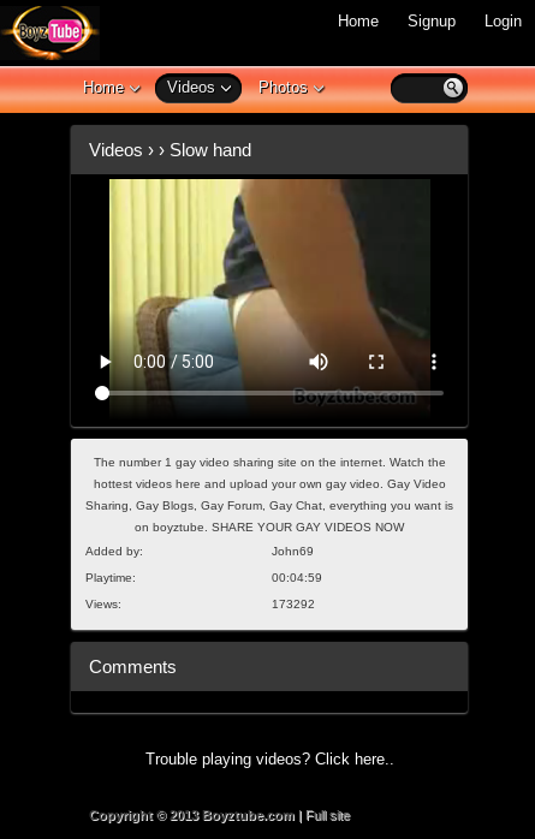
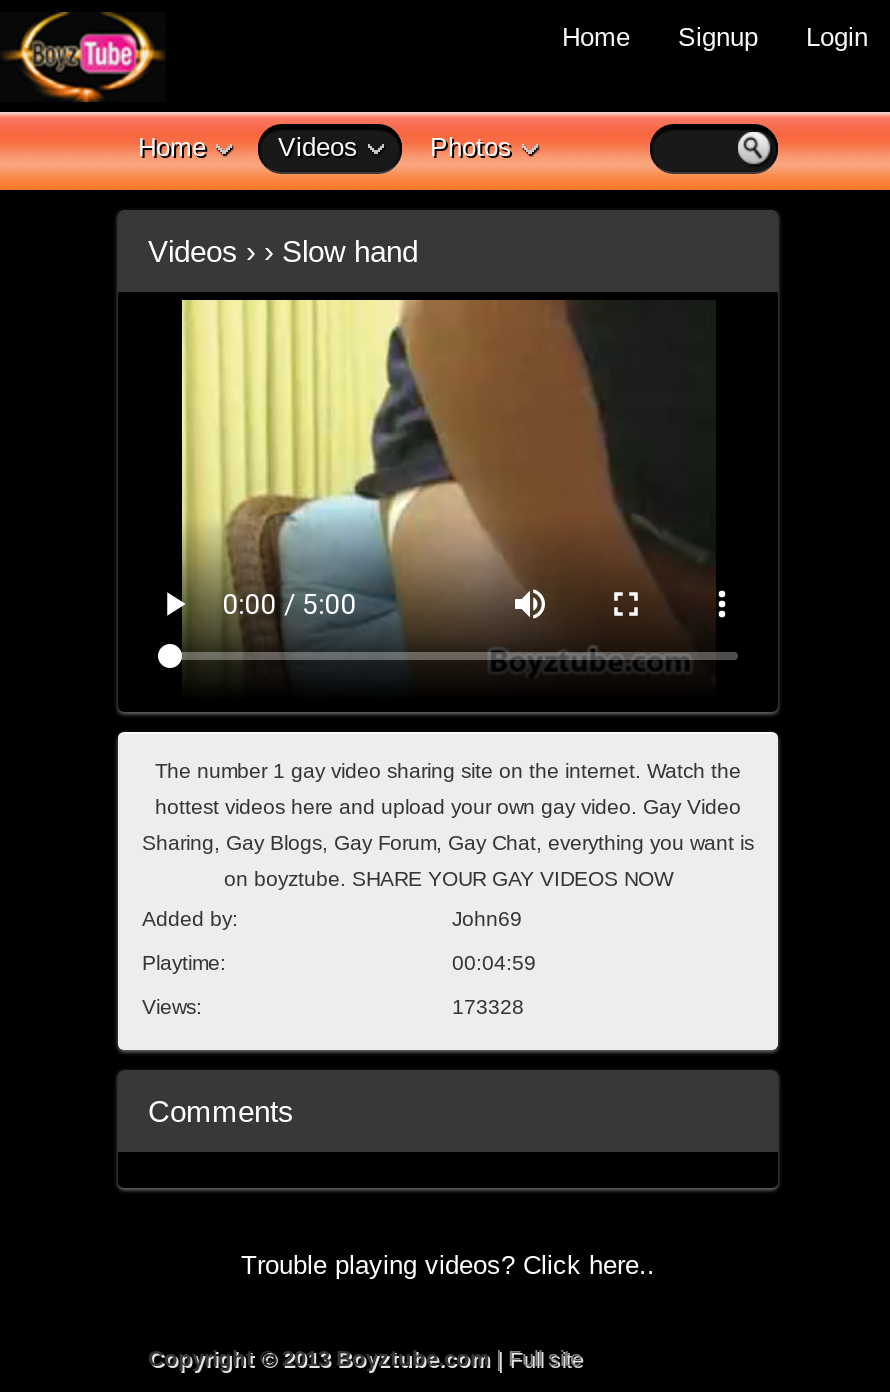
- 173292
+ 173328
